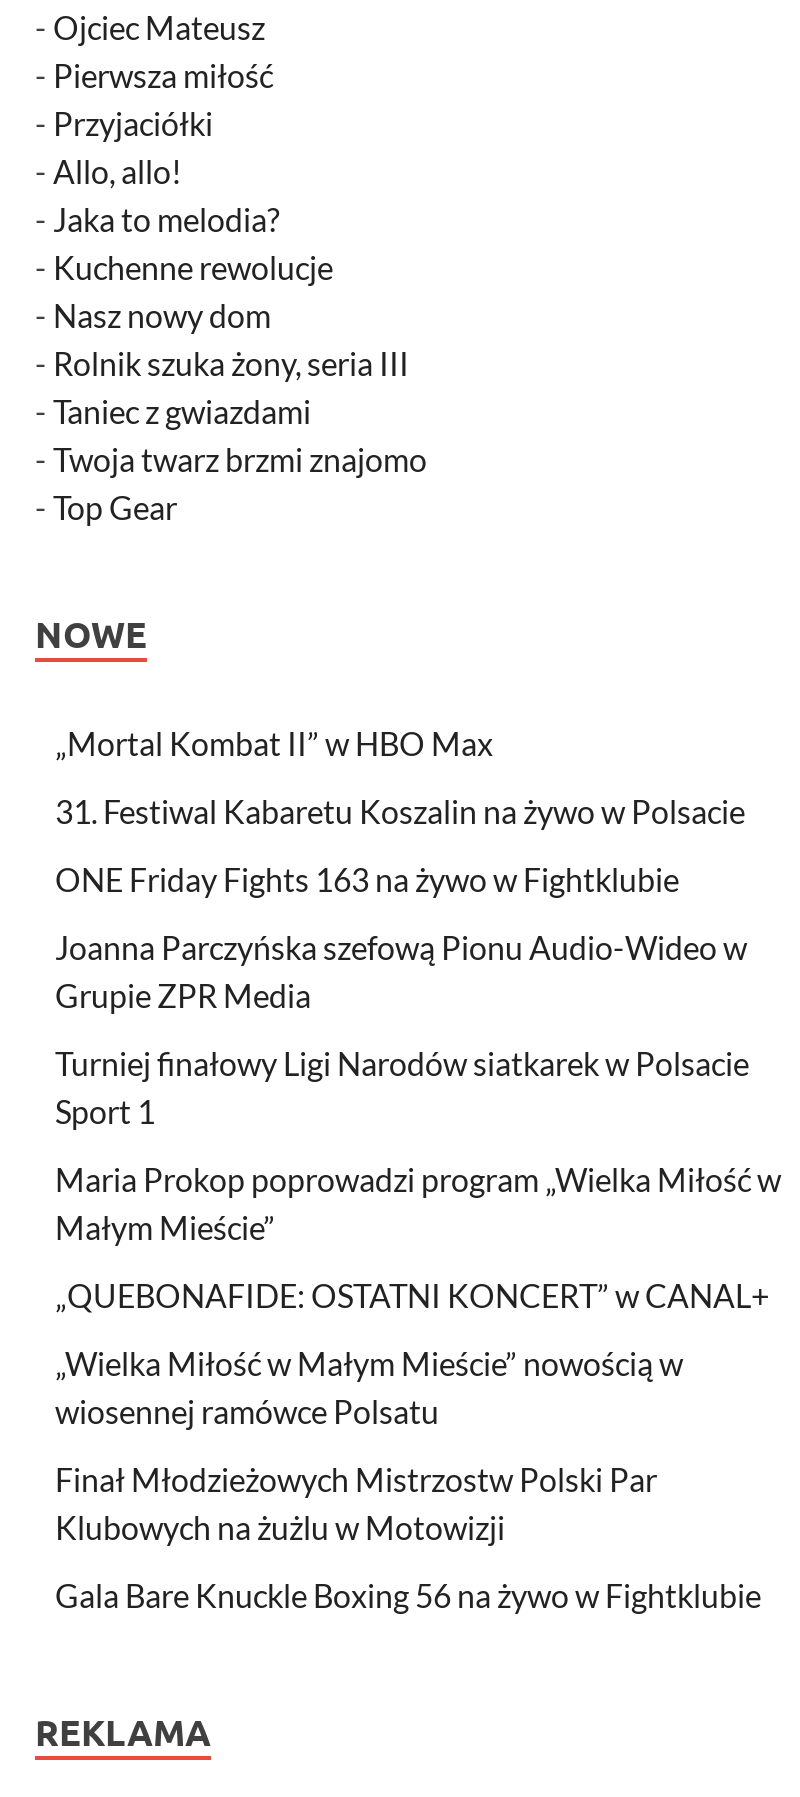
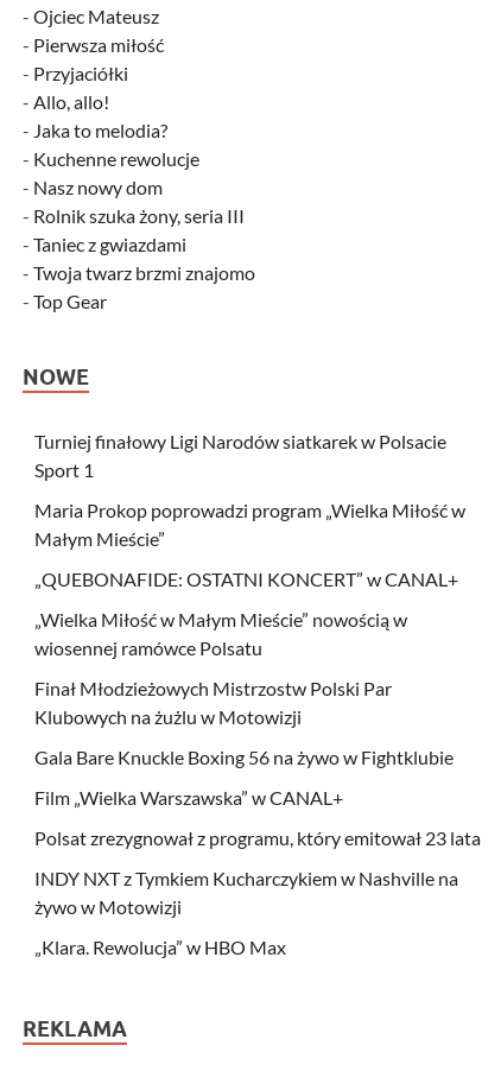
- „Mortal Kombat II” w HBO Max
- 31. Festiwal Kabaretu Koszalin na żywo w Polsacie
- ONE Friday Fights 163 na żywo w Fightklubie
- Joanna Parczyńska szefową Pionu Audio-Wideo w
- Grupie ZPR Media

moved up: Turniej finałowy Ligi Narodów siatkarek w Polsacie | Sport 1 | Maria Prokop poprowadzi program „Wielka Miłość w | ... | Klubowych na żużlu w Motowizji | Gala Bare Knuckle Boxing 56 na żywo w Fightklubie

+ Film „Wielka Warszawska” w CANAL+
+ Polsat zrezygnował z programu, który emitował 23 lata
+ INDY NXT z Tymkiem Kucharczykiem w Nashville na
+ żywo w Motowizji
+ „Klara. Rewolucja” w HBO Max
